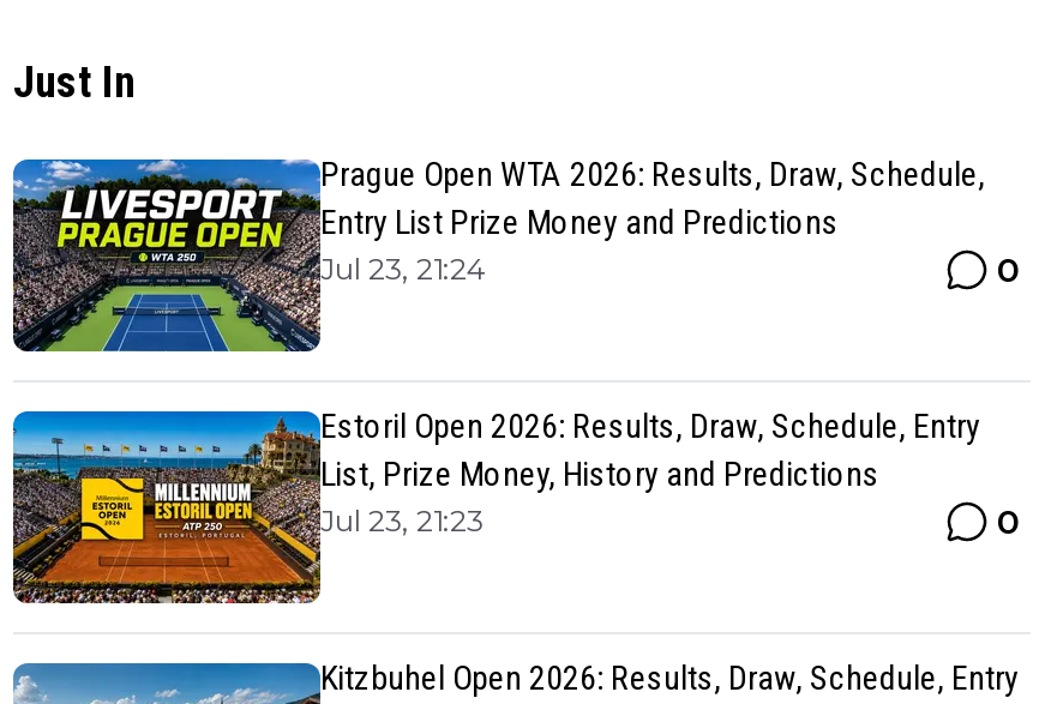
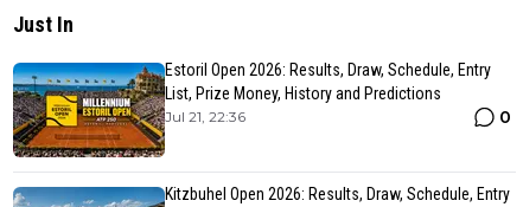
- [image]
- Prague Open WTA 2026: Results, Draw, Schedule,
- Entry List Prize Money and Predictions
- Jul 23, 21:24
- 0

- Jul 23, 21:23
+ Jul 21, 22:36
